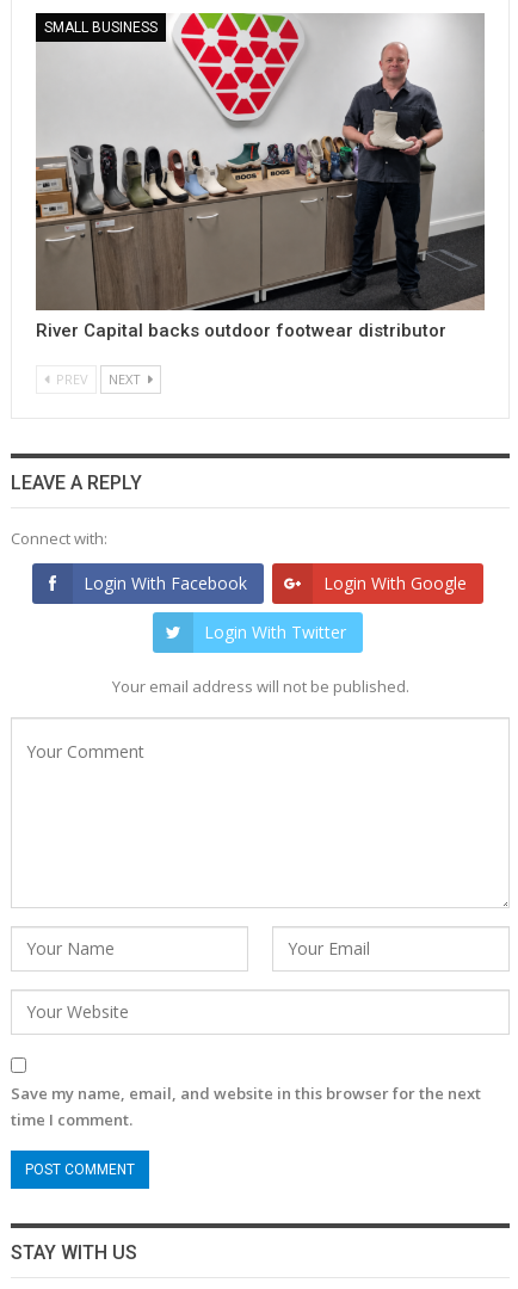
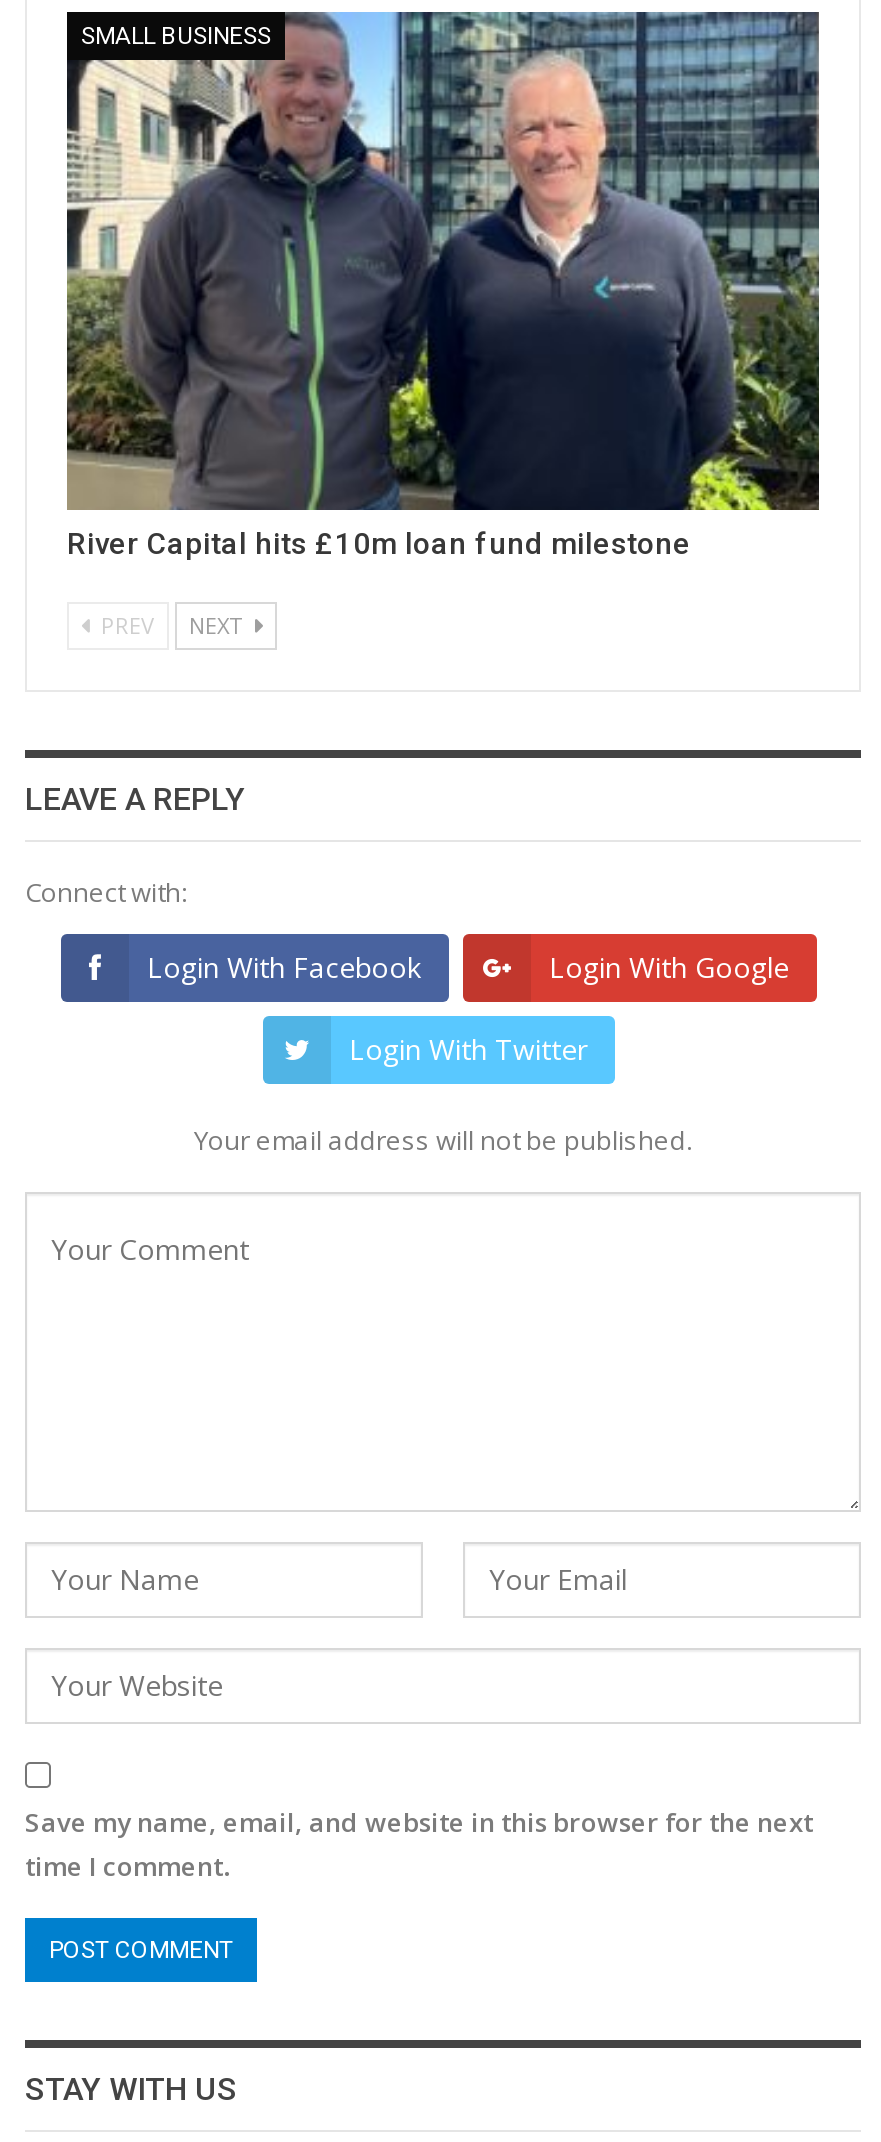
- [image]
- River Capital backs outdoor footwear distributor
+ [image]
+ River Capital hits £10m loan fund milestone
